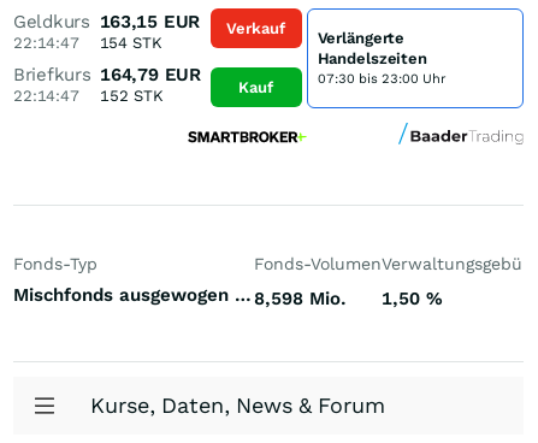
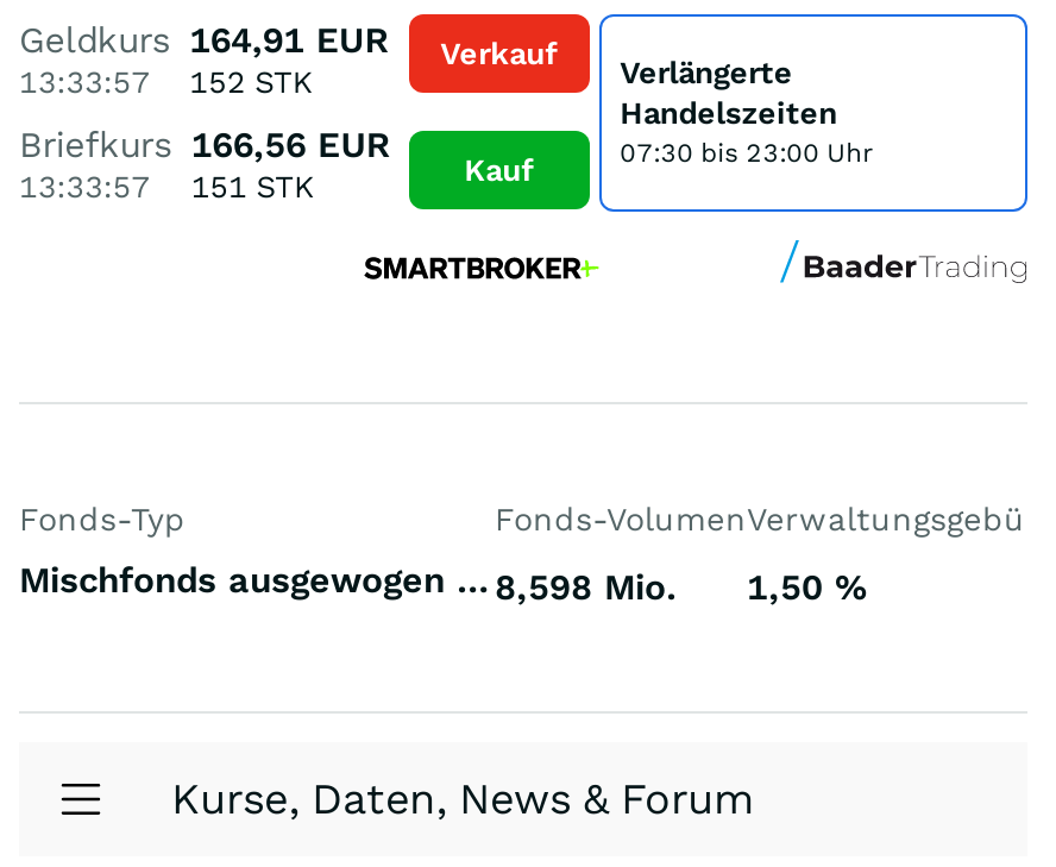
- Geldkurs 163,15 EUR Verkauf
+ Geldkurs 164,91 EUR Verkauf

- 22:14:47
+ 13:33:57

- 154 STK
+ 152 STK

- Briefkurs 164,79 EUR
+ Briefkurs 166,56 EUR

- 22:14:47
+ 13:33:57

- 152 STK
+ 151 STK
